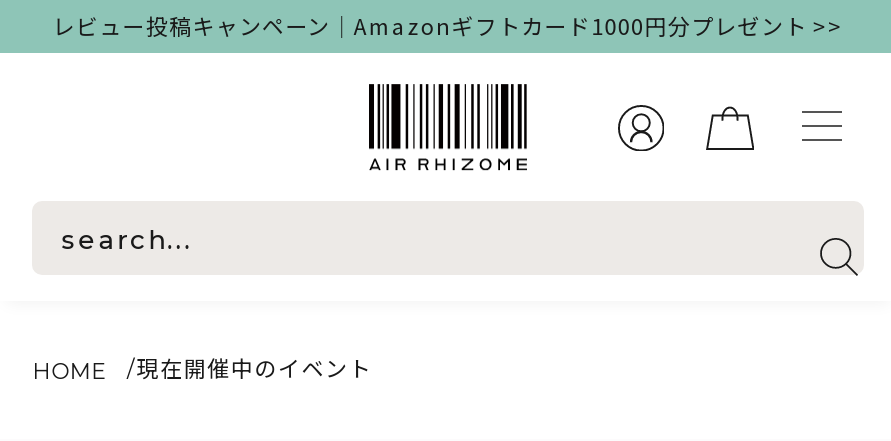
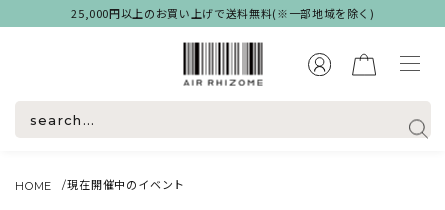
- レビュー投稿キャンペーン｜Amazonギフトカード1000円分プレゼント >>
+ 25,000円以上のお買い上げで送料無料(※一部地域を除く)
